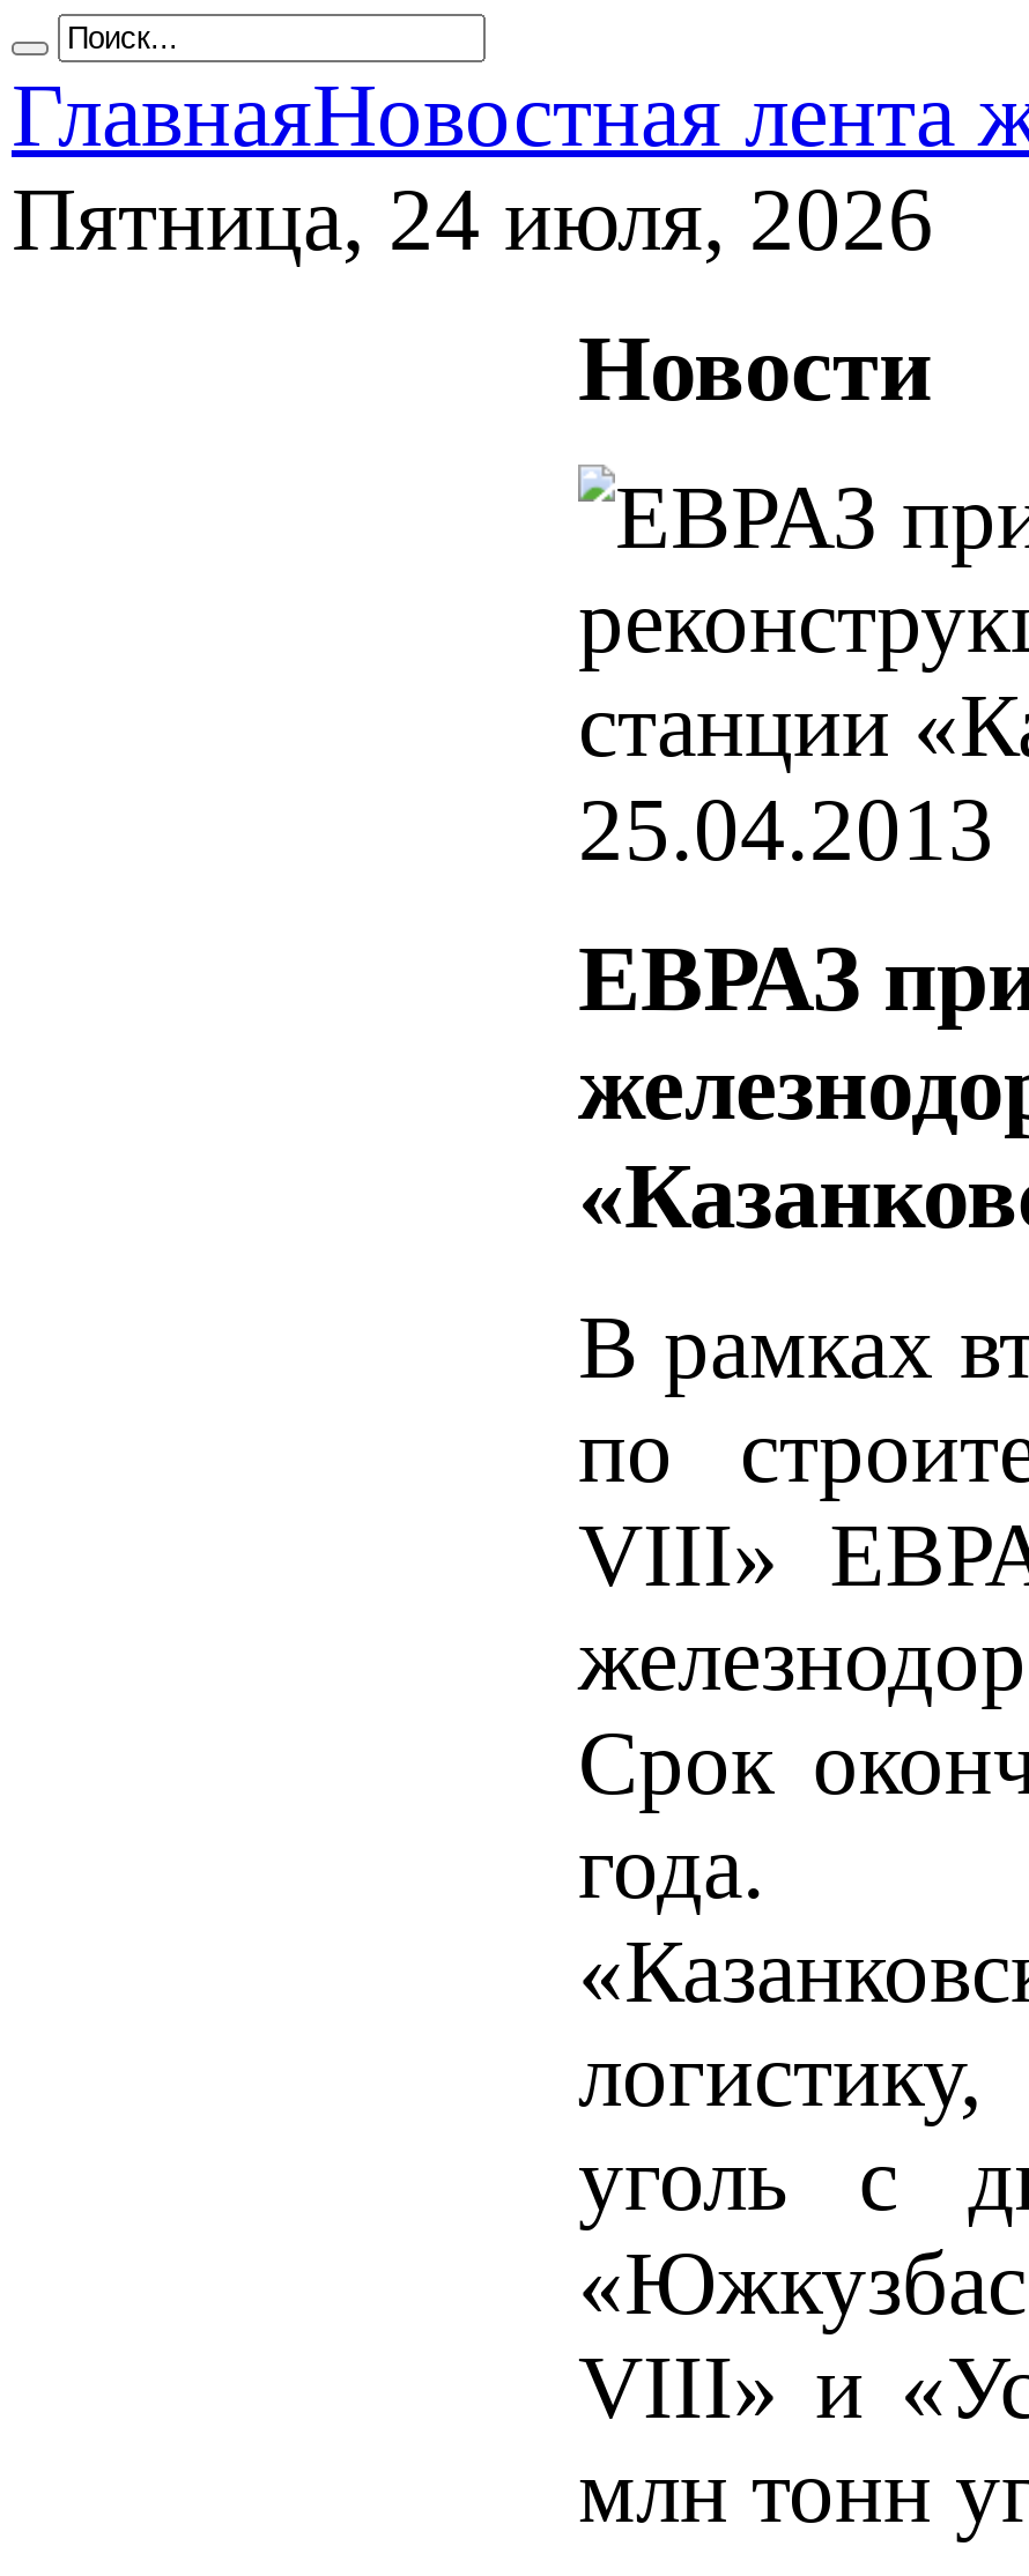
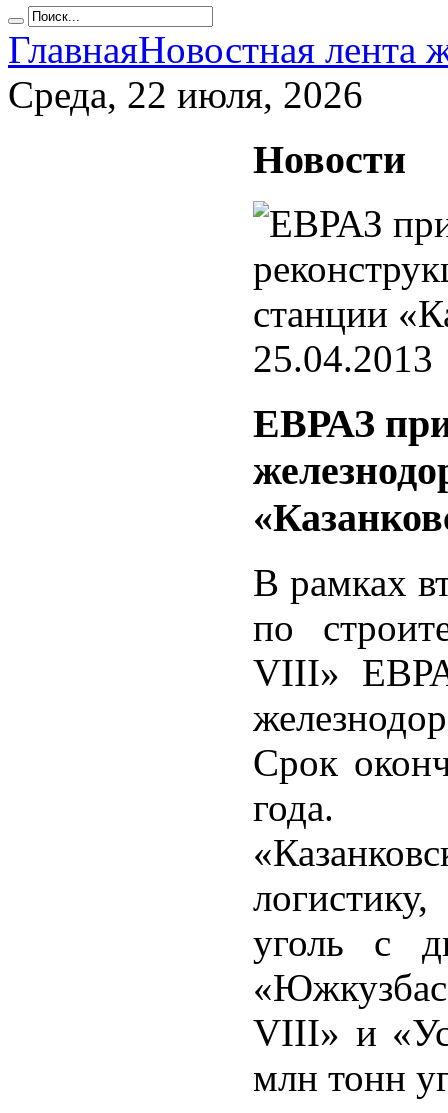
- Пятница, 24 июля, 2026
+ Среда, 22 июля, 2026
